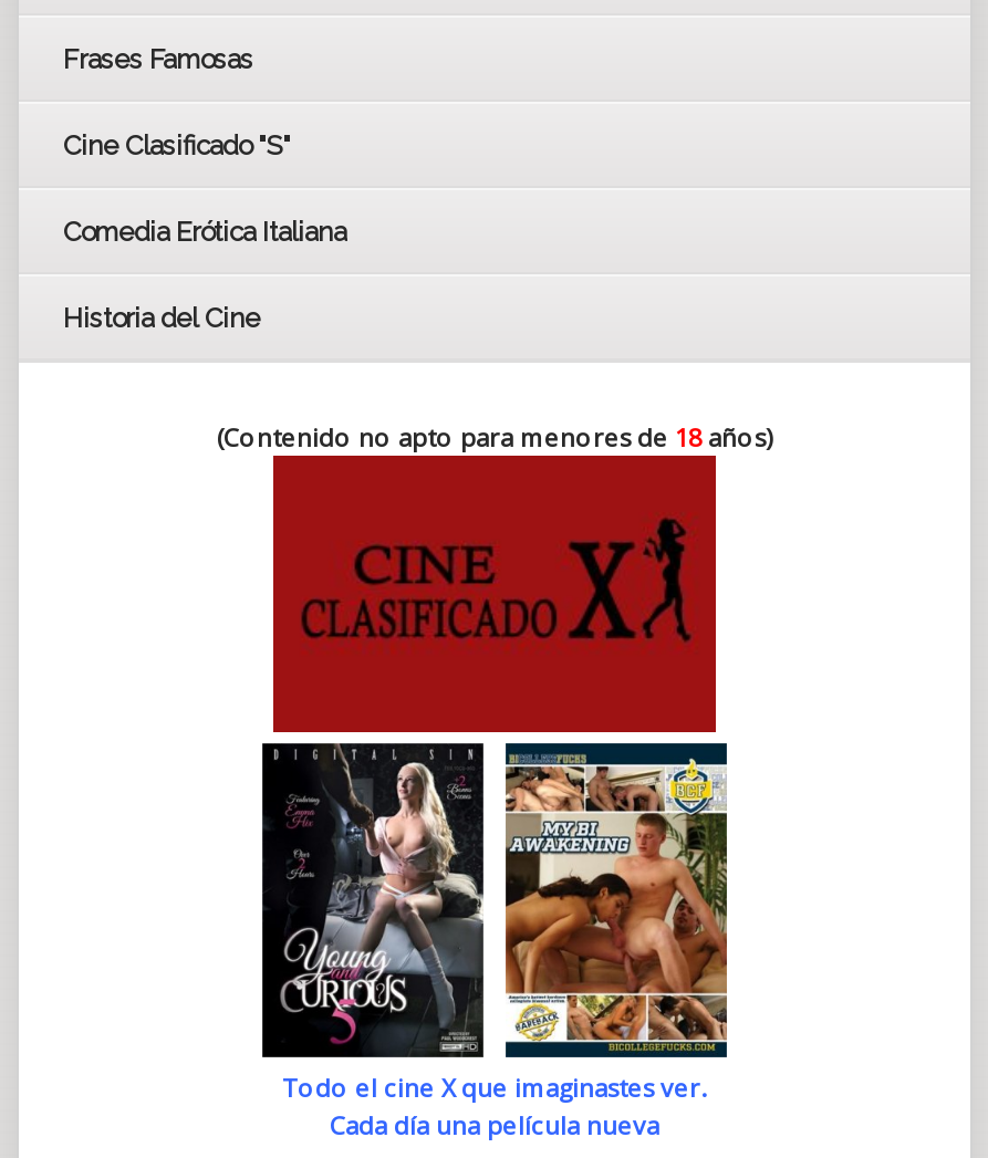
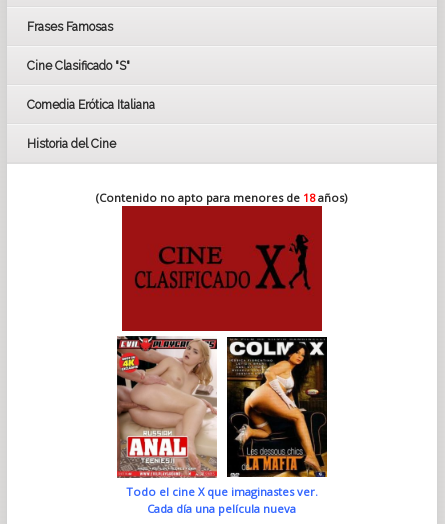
- [image]
+ [image]

- [image]
+ [image]
